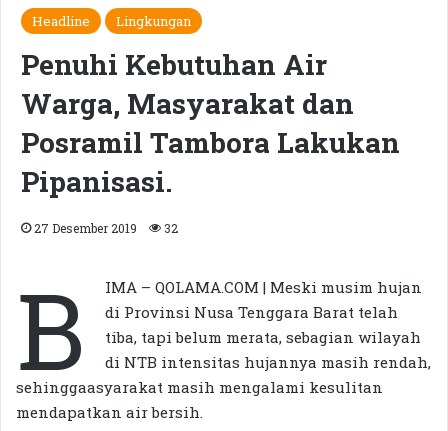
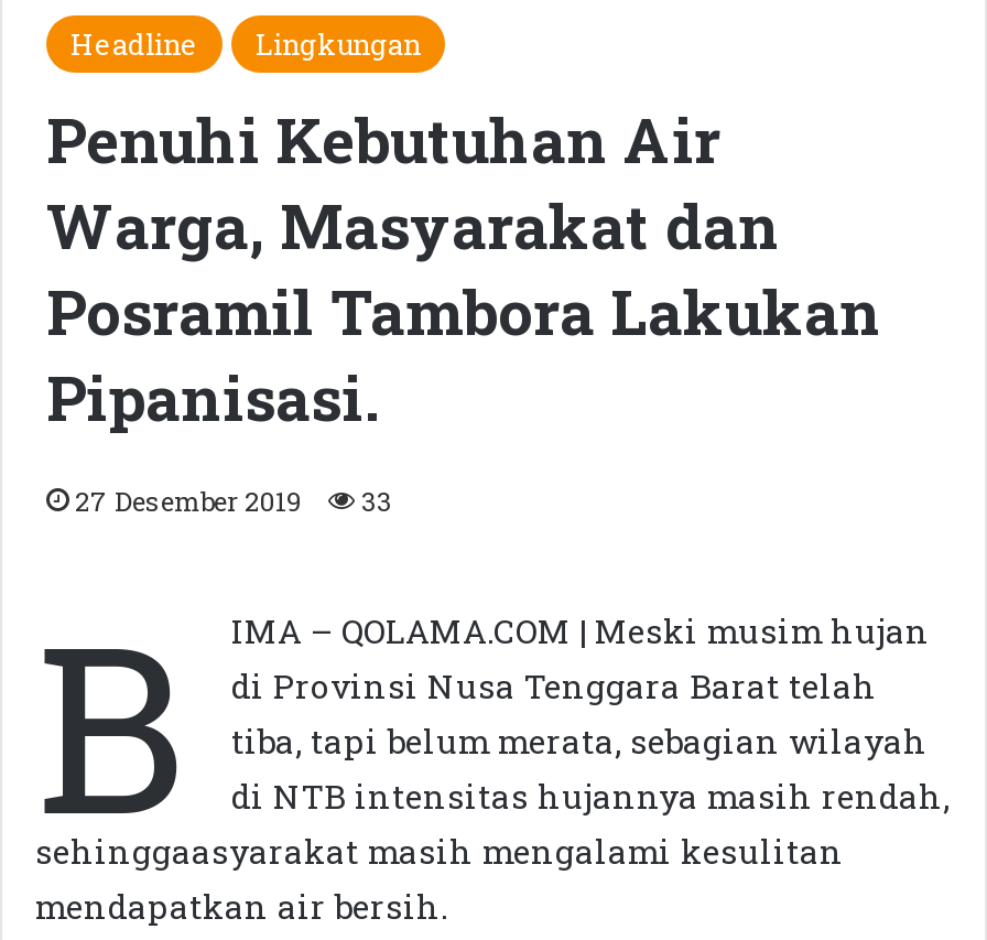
- 27 Desember 2019 32
+ 27 Desember 2019 33
